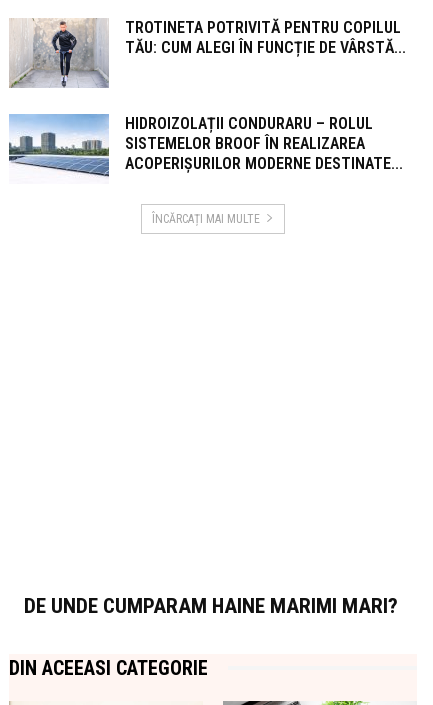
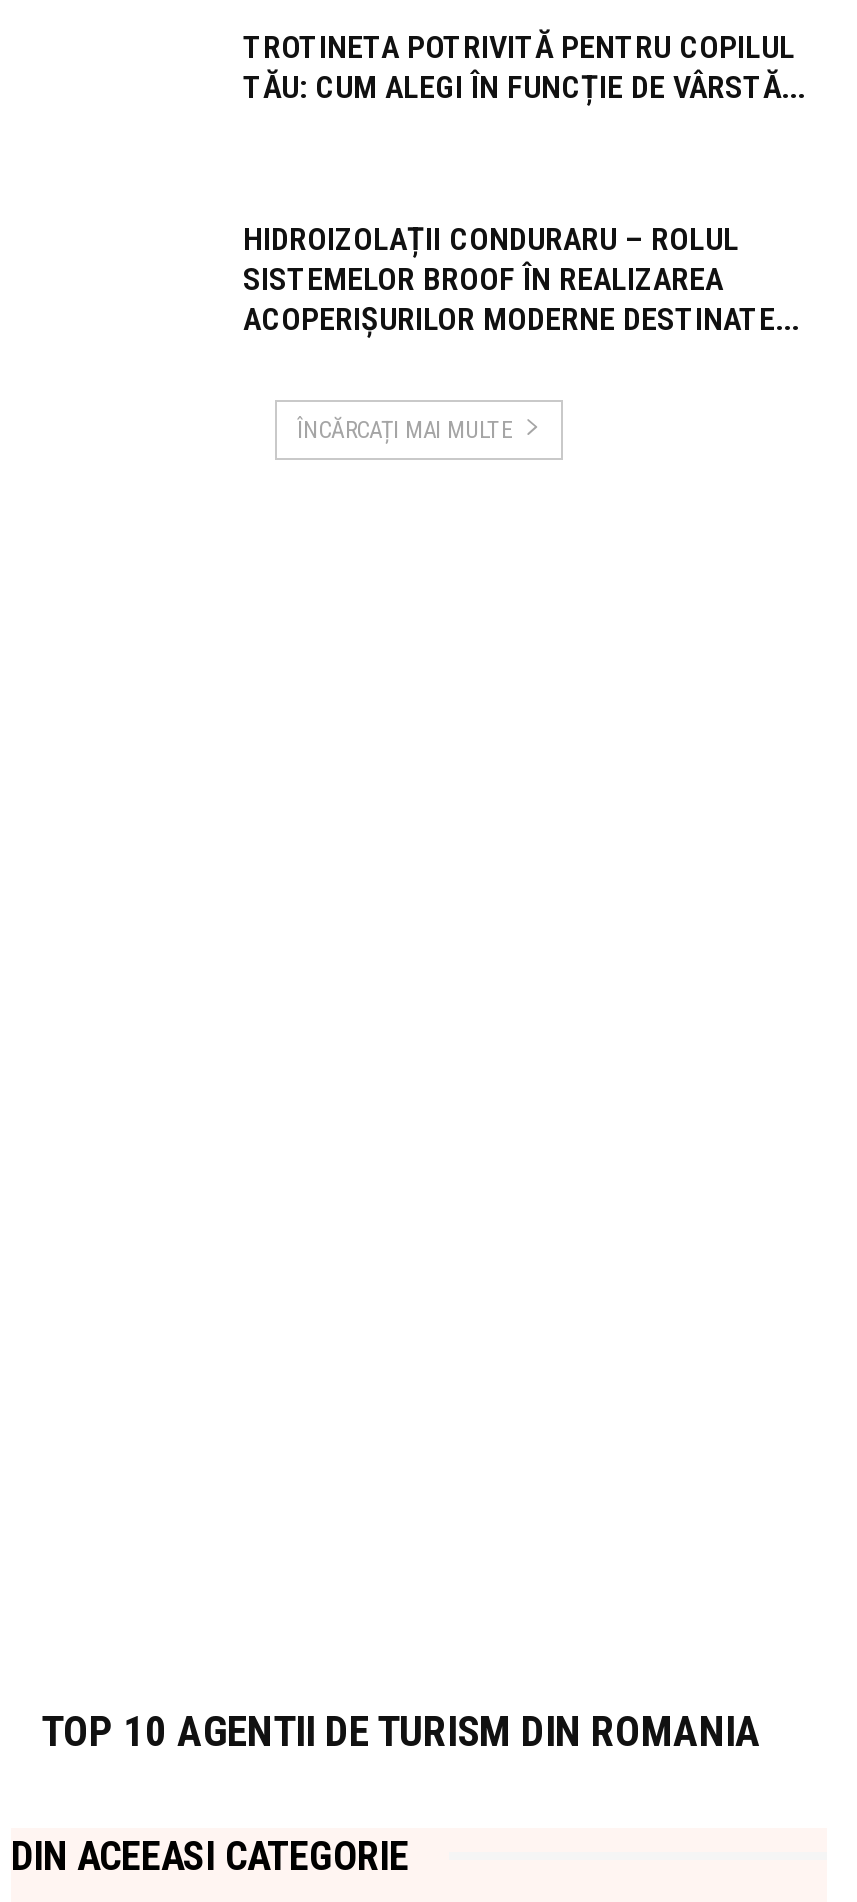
- [image]

- [image]

- DE UNDE CUMPARAM HAINE MARIMI MARI?
+ TOP 10 AGENTII DE TURISM DIN ROMANIA
